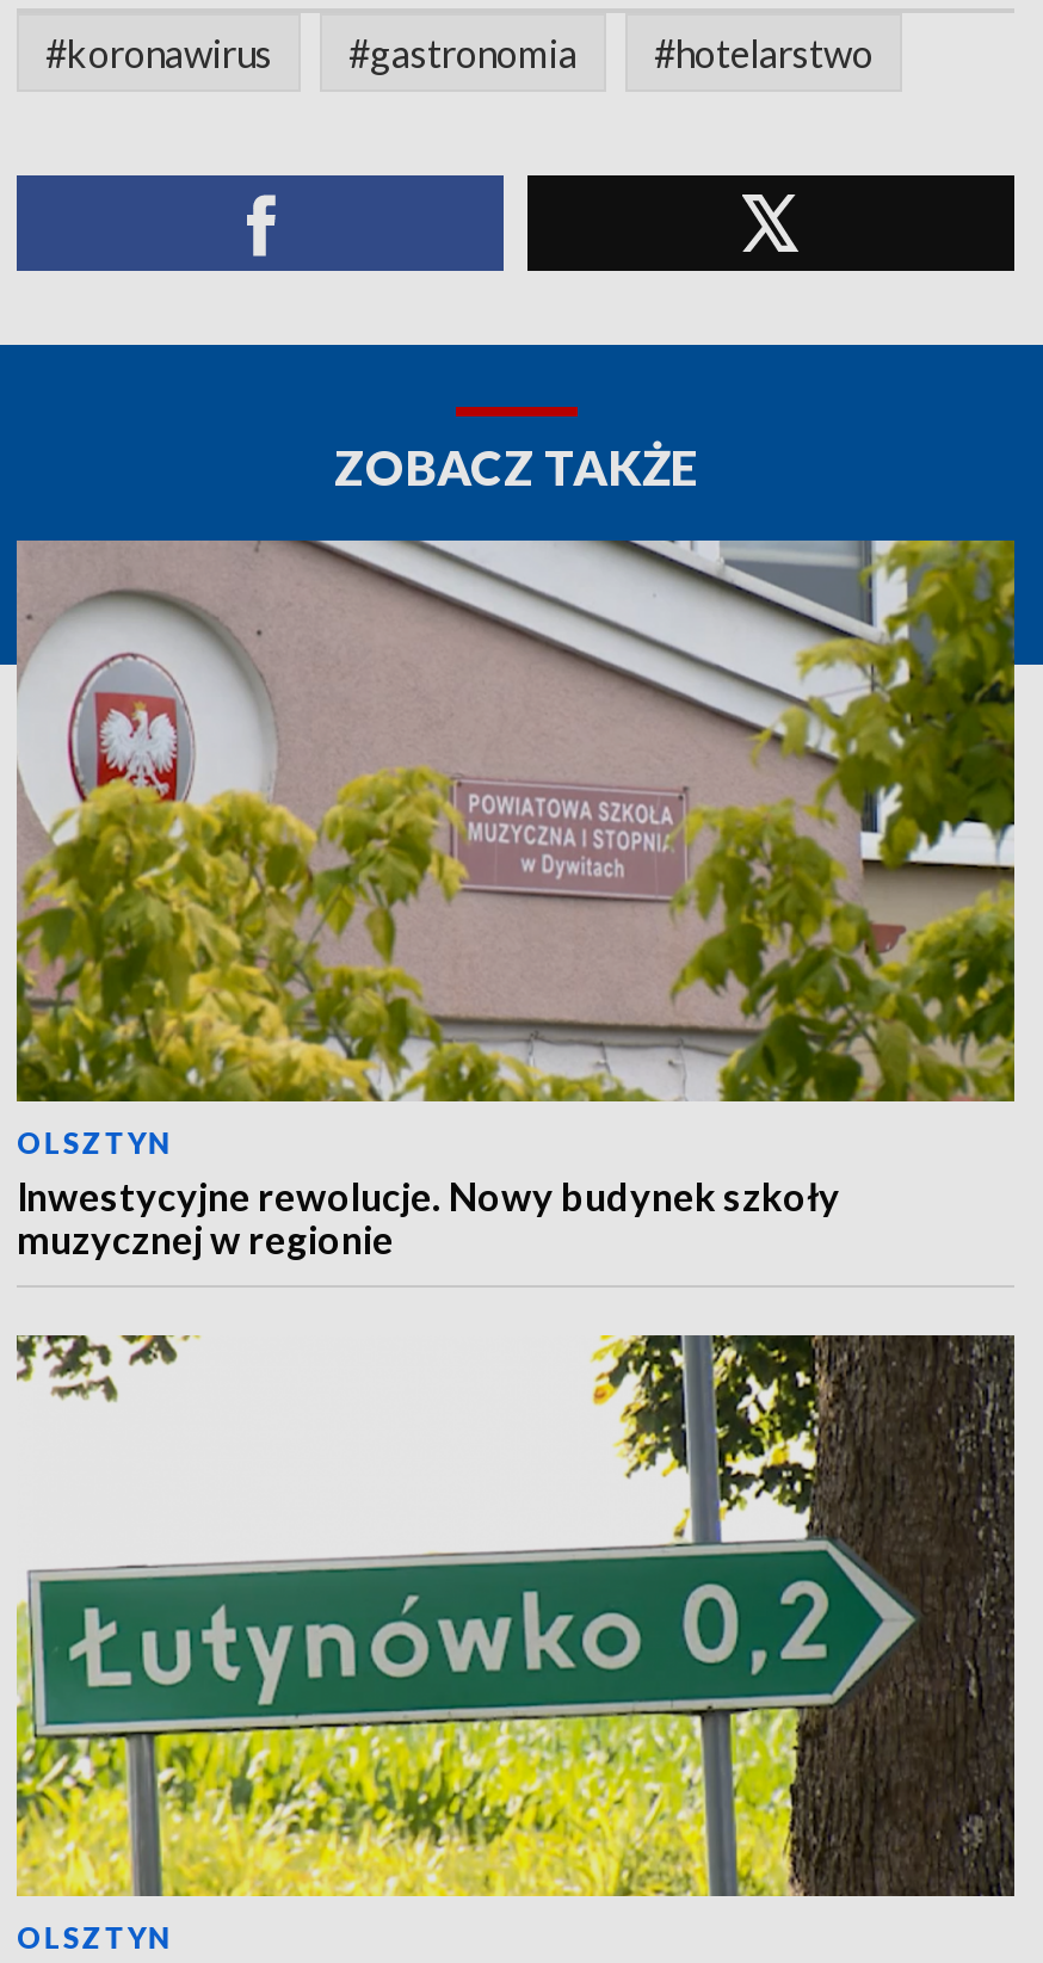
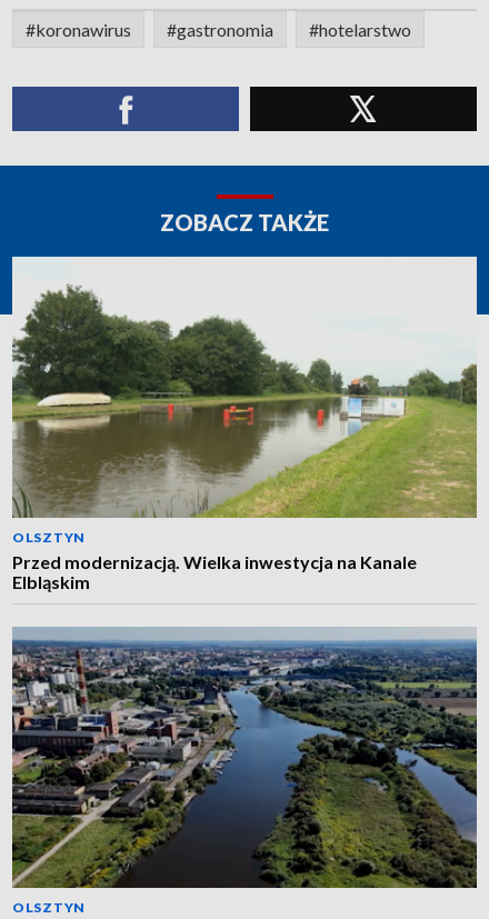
- [image]
- Inwestycyjne rewolucje. Nowy budynek szkoły
- muzycznej w regionie
+ [image]
+ Przed modernizacją. Wielka inwestycja na Kanale
+ Elbląskim

- [image]
+ [image]
